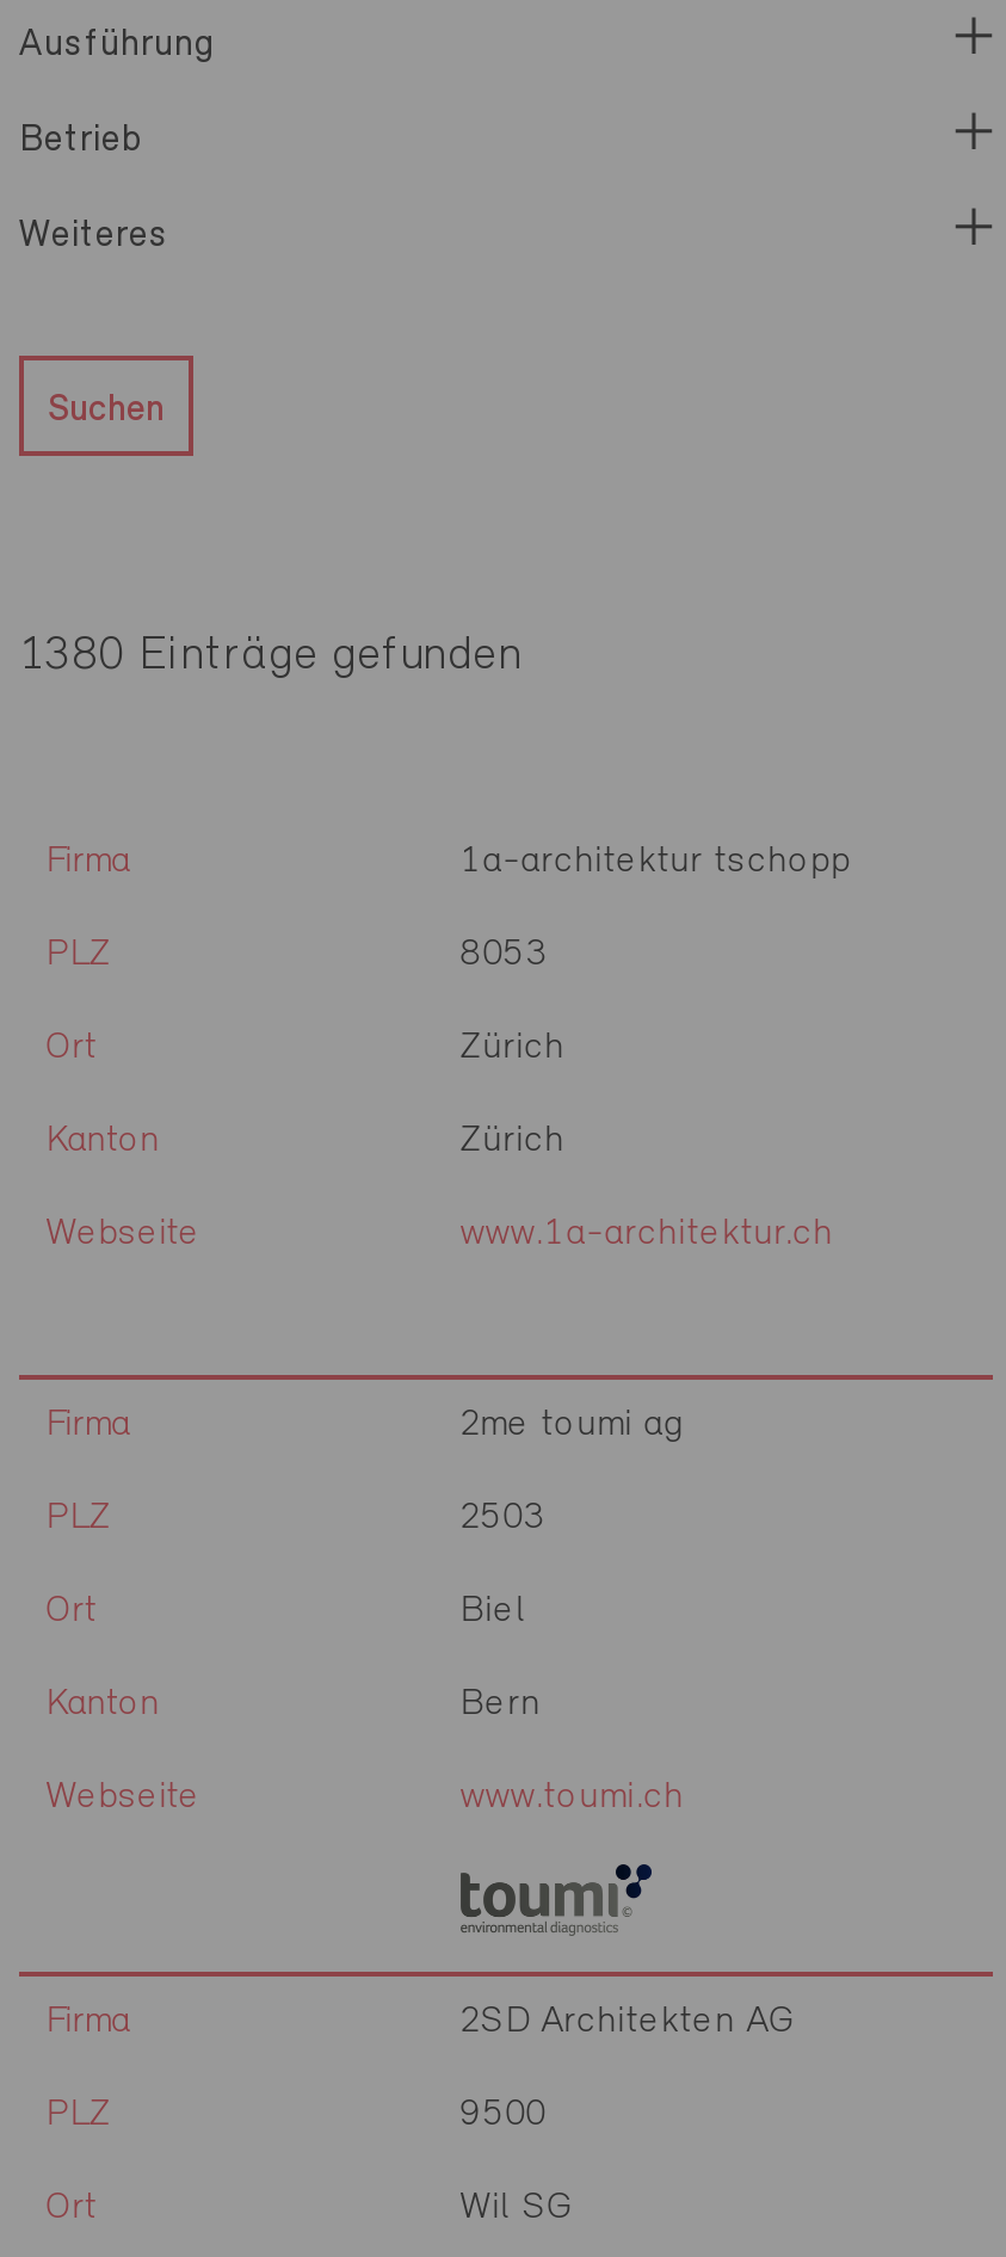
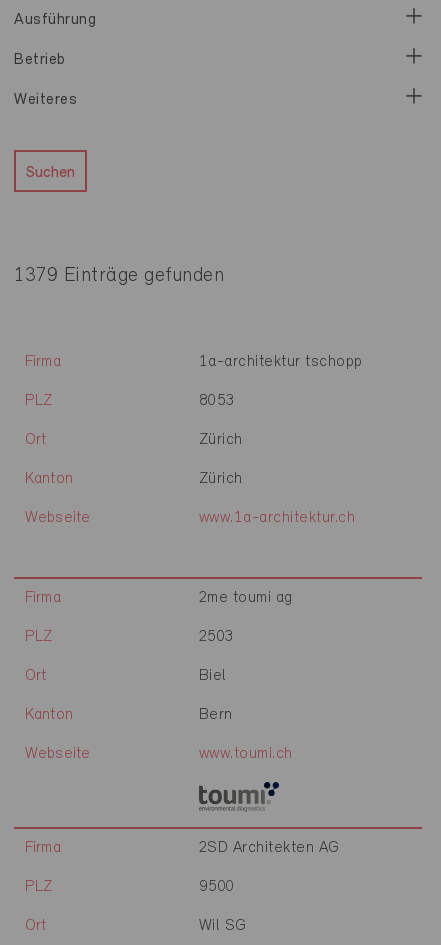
- 1380 Einträge gefunden
+ 1379 Einträge gefunden
